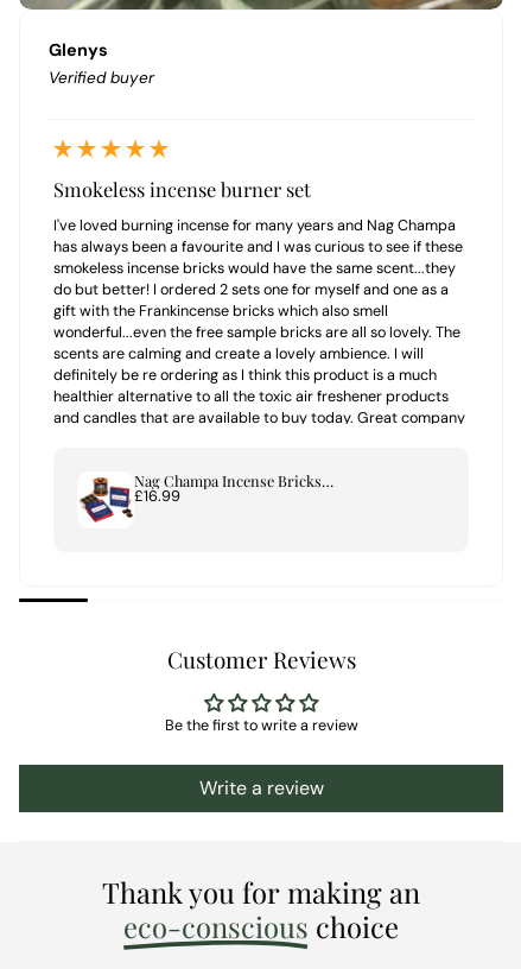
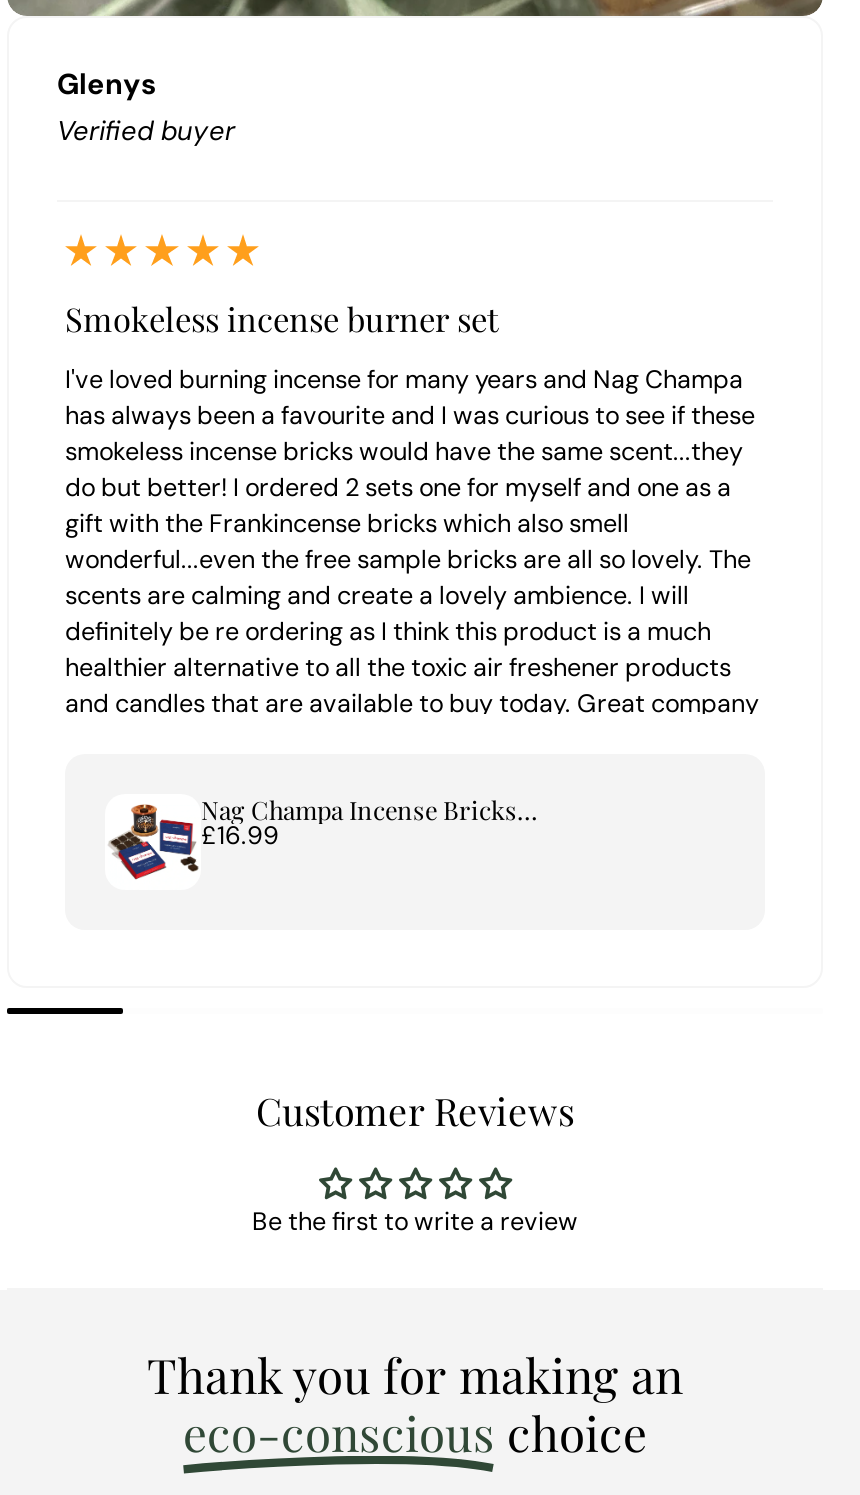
- Write a review
